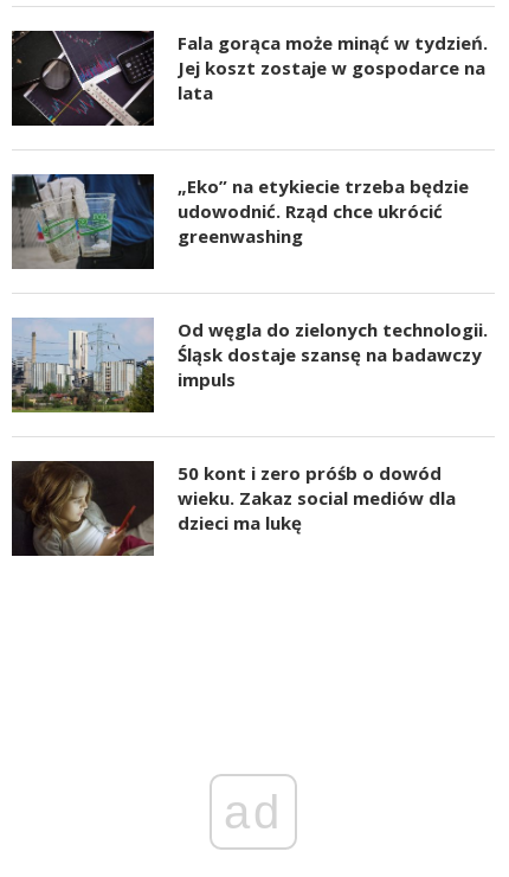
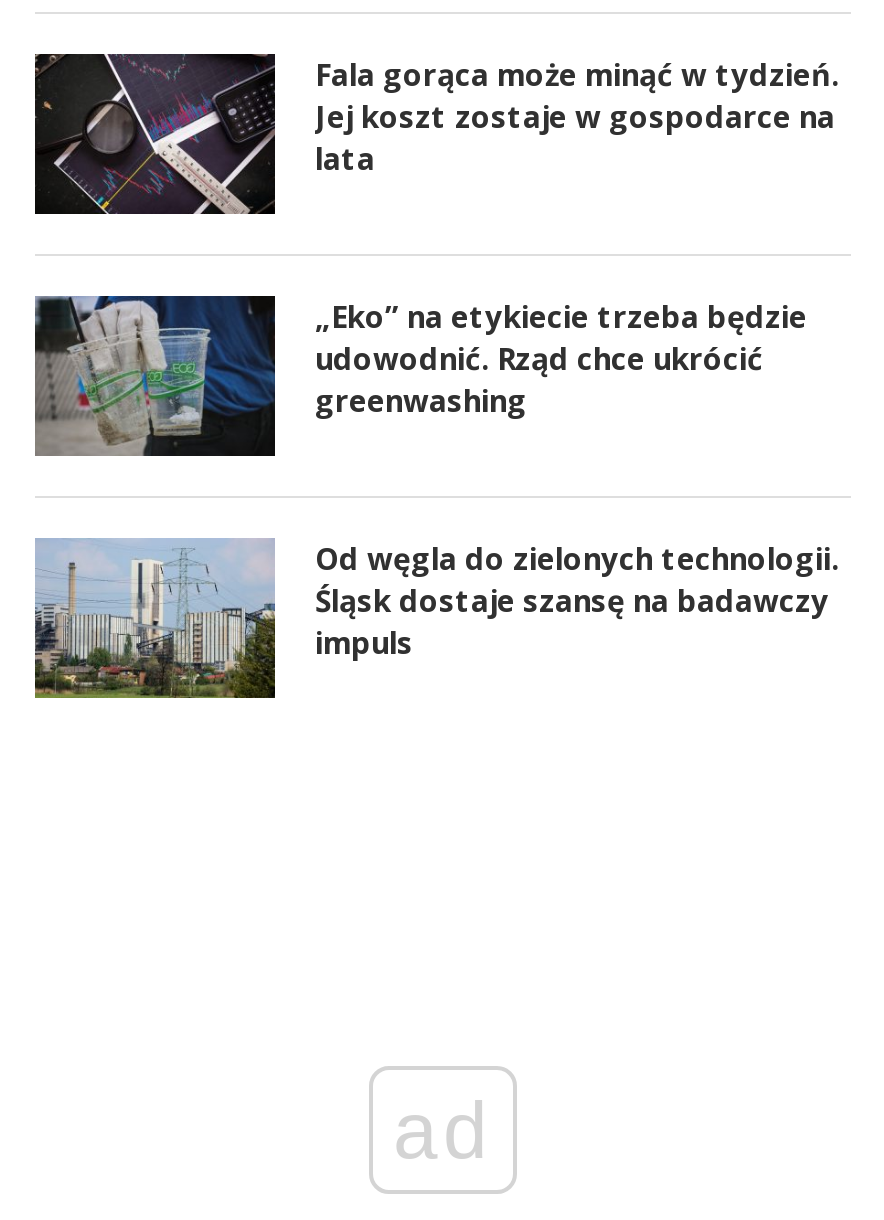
- [image]
- 50 kont i zero próśb o dowód
- wieku. Zakaz social mediów dla
- dzieci ma lukę
